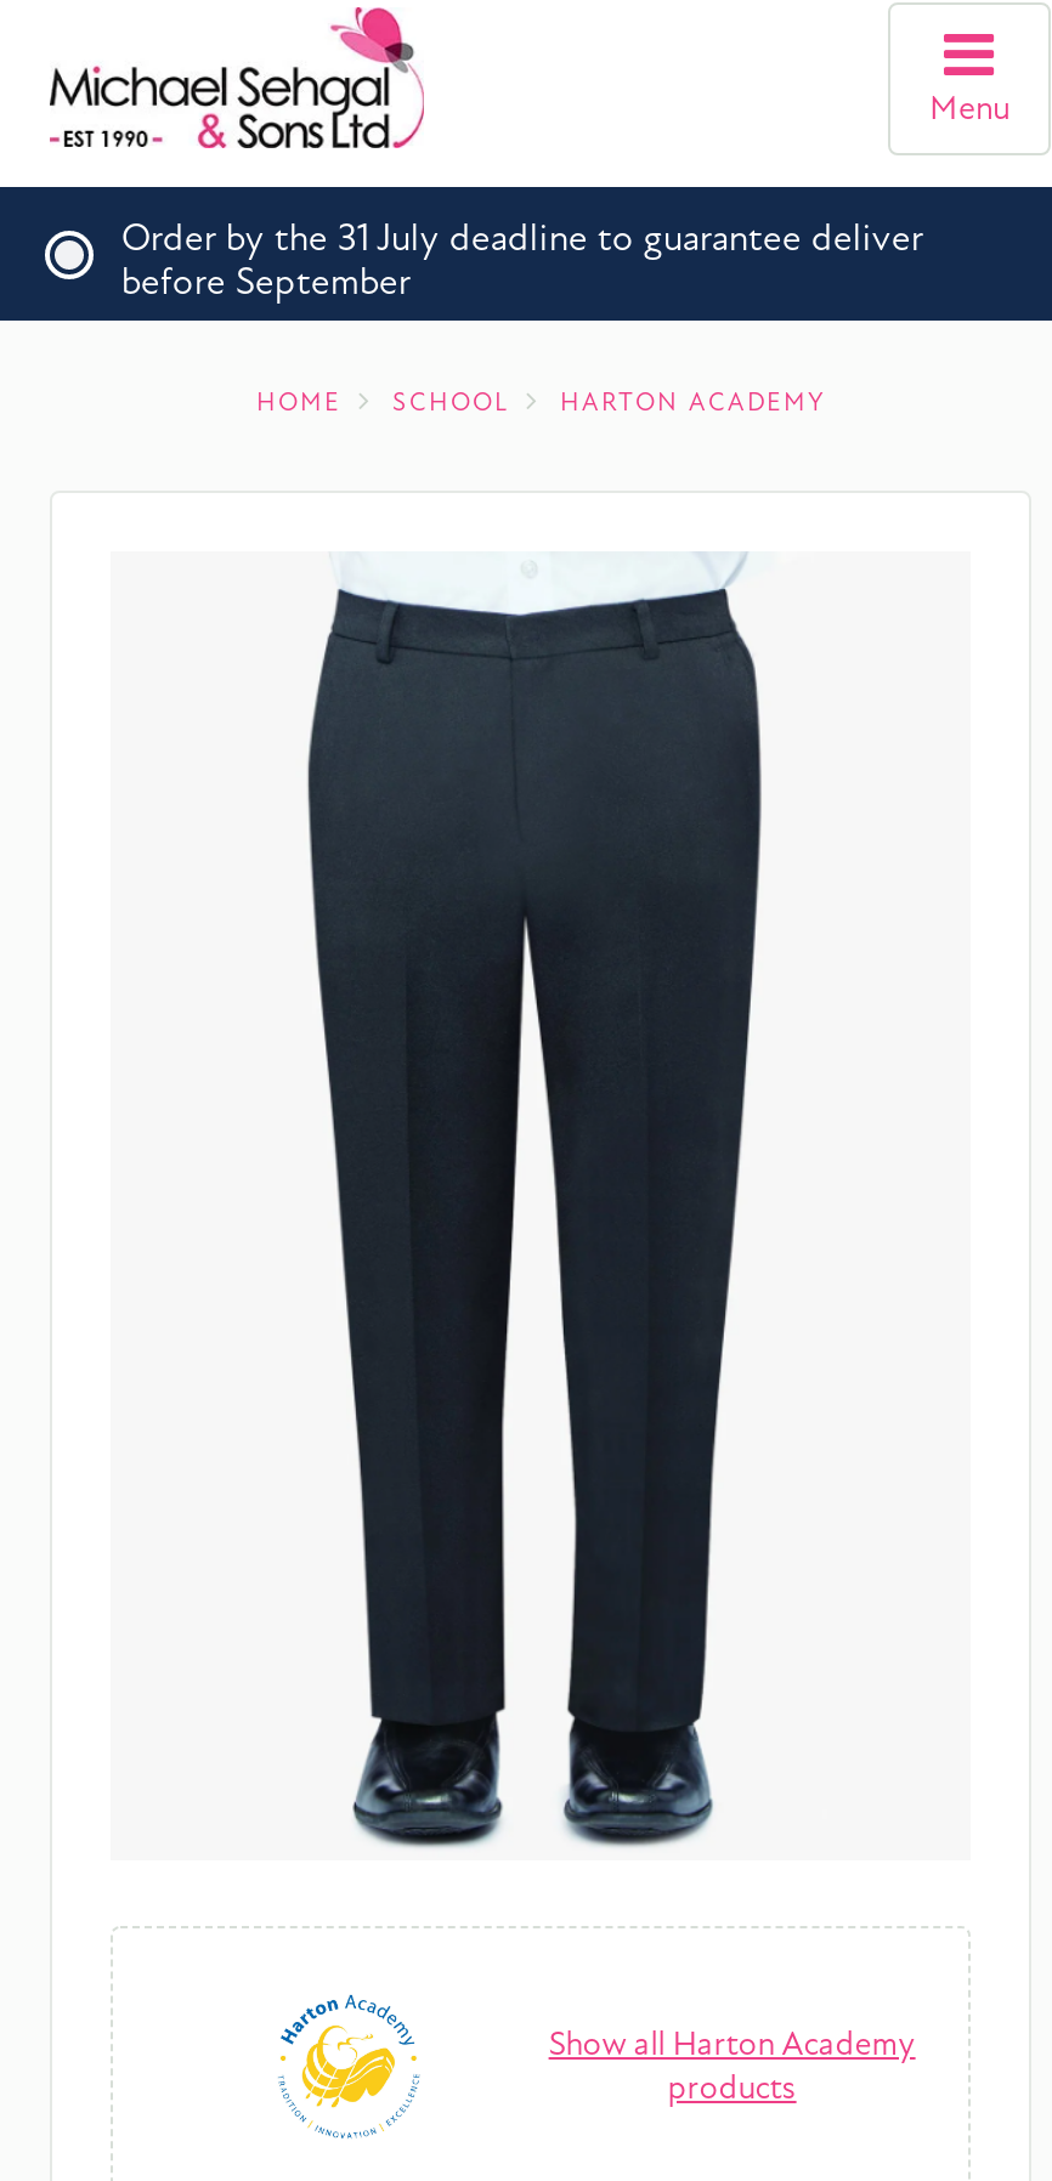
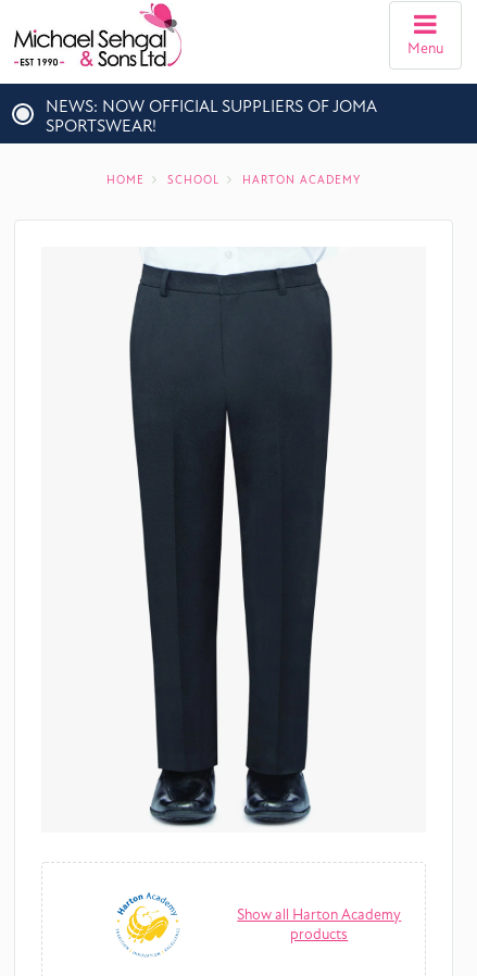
- Order by the 31 July deadline to guarantee deliver
- before September
+ NEWS: NOW OFFICIAL SUPPLIERS OF JOMA
+ SPORTSWEAR!
